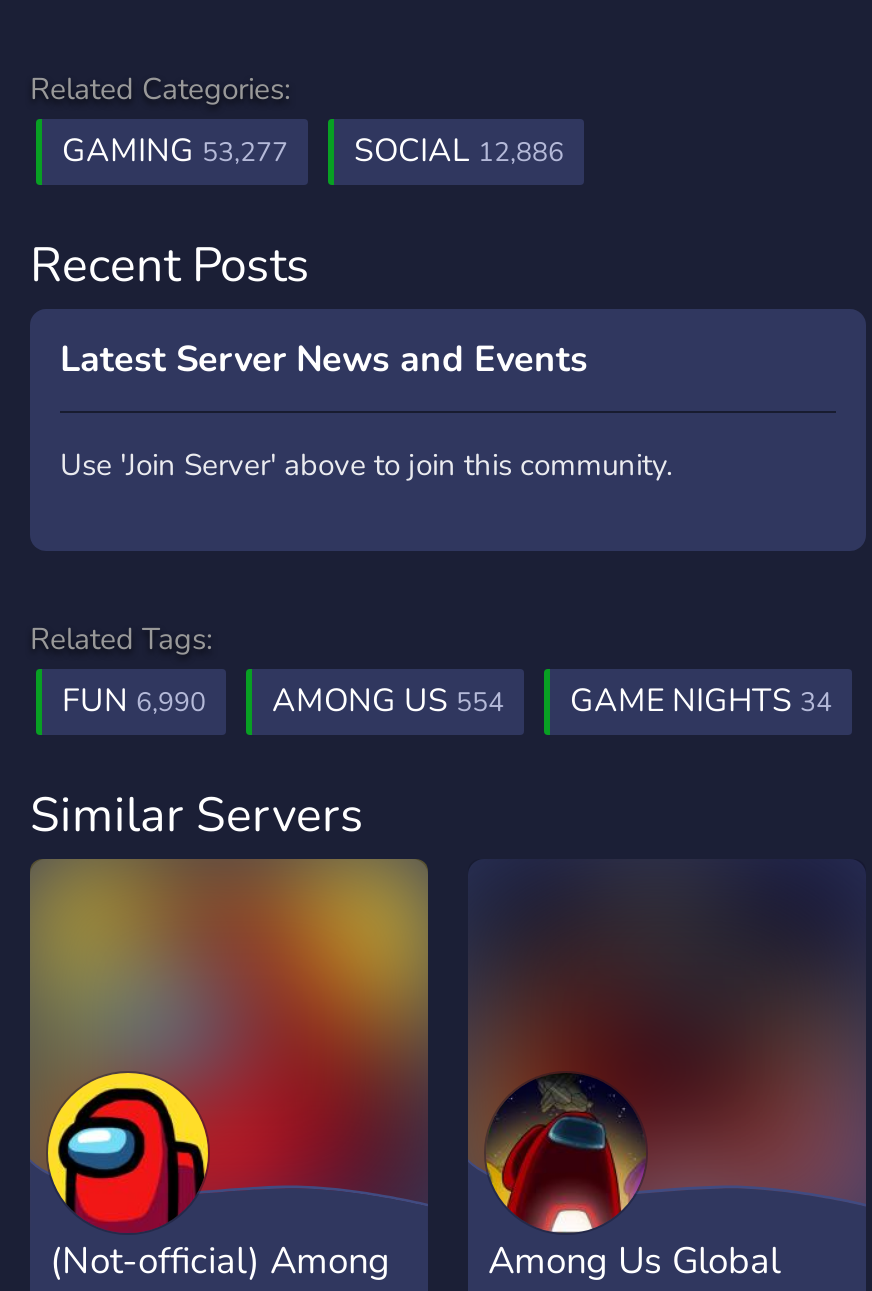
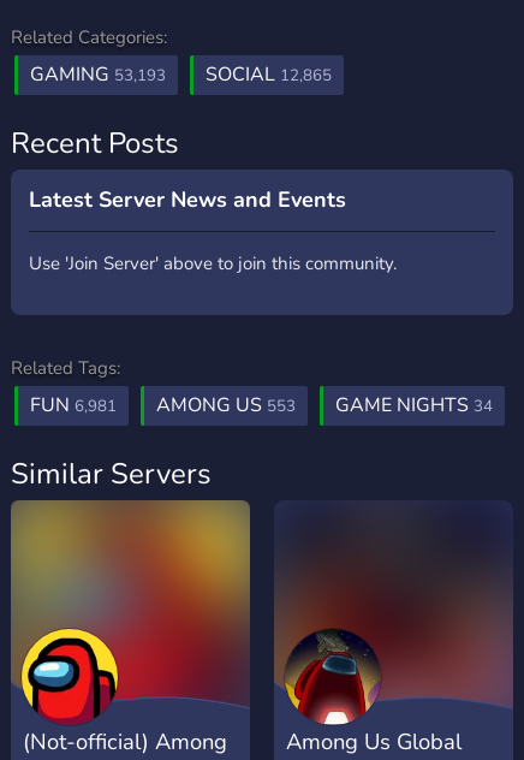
- GAMING 53,277
+ GAMING 53,193

- SOCIAL 12,886
+ SOCIAL 12,865

- FUN 6,990
+ FUN 6,981

- AMONG US 554
+ AMONG US 553
